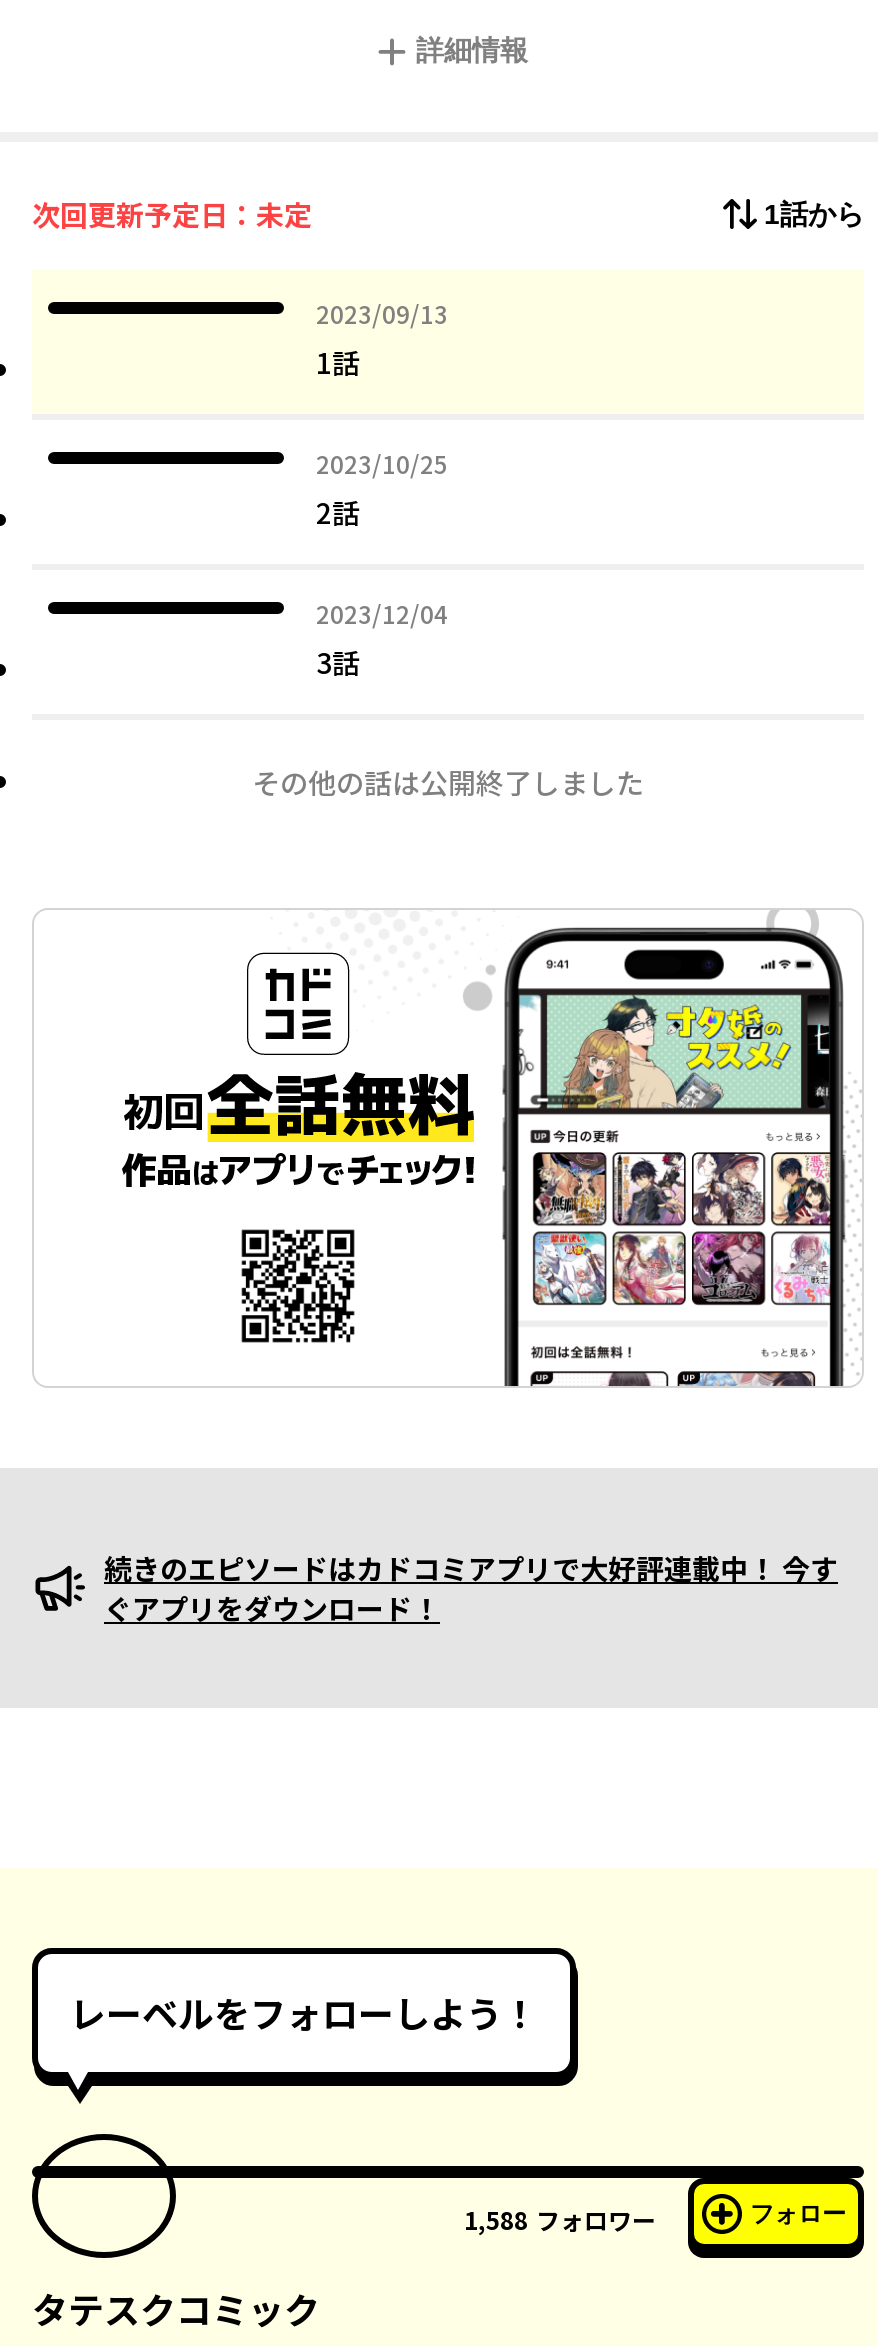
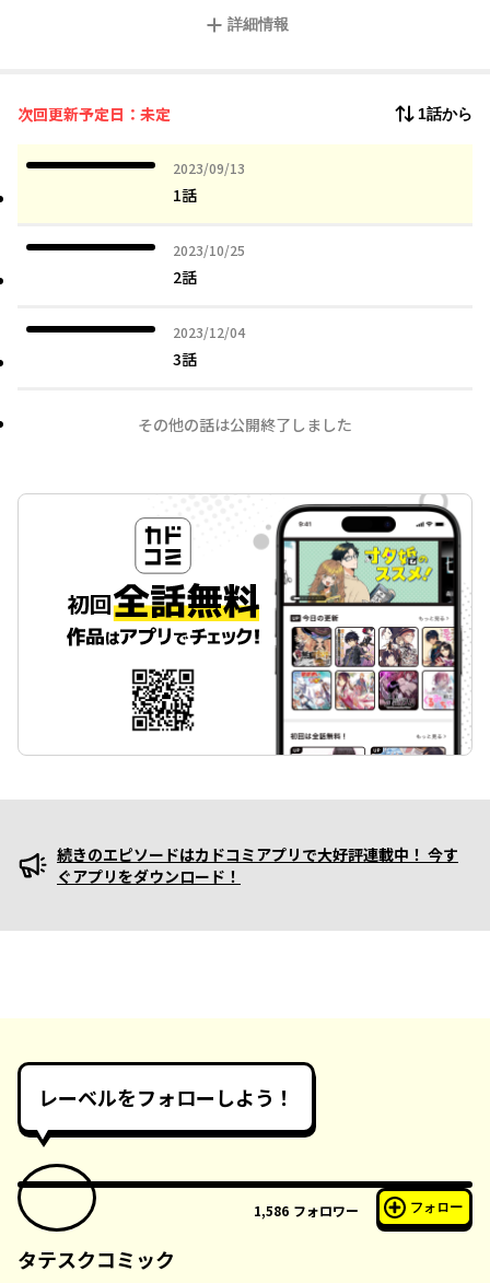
- 1,588 フォロワー
+ 1,586 フォロワー
